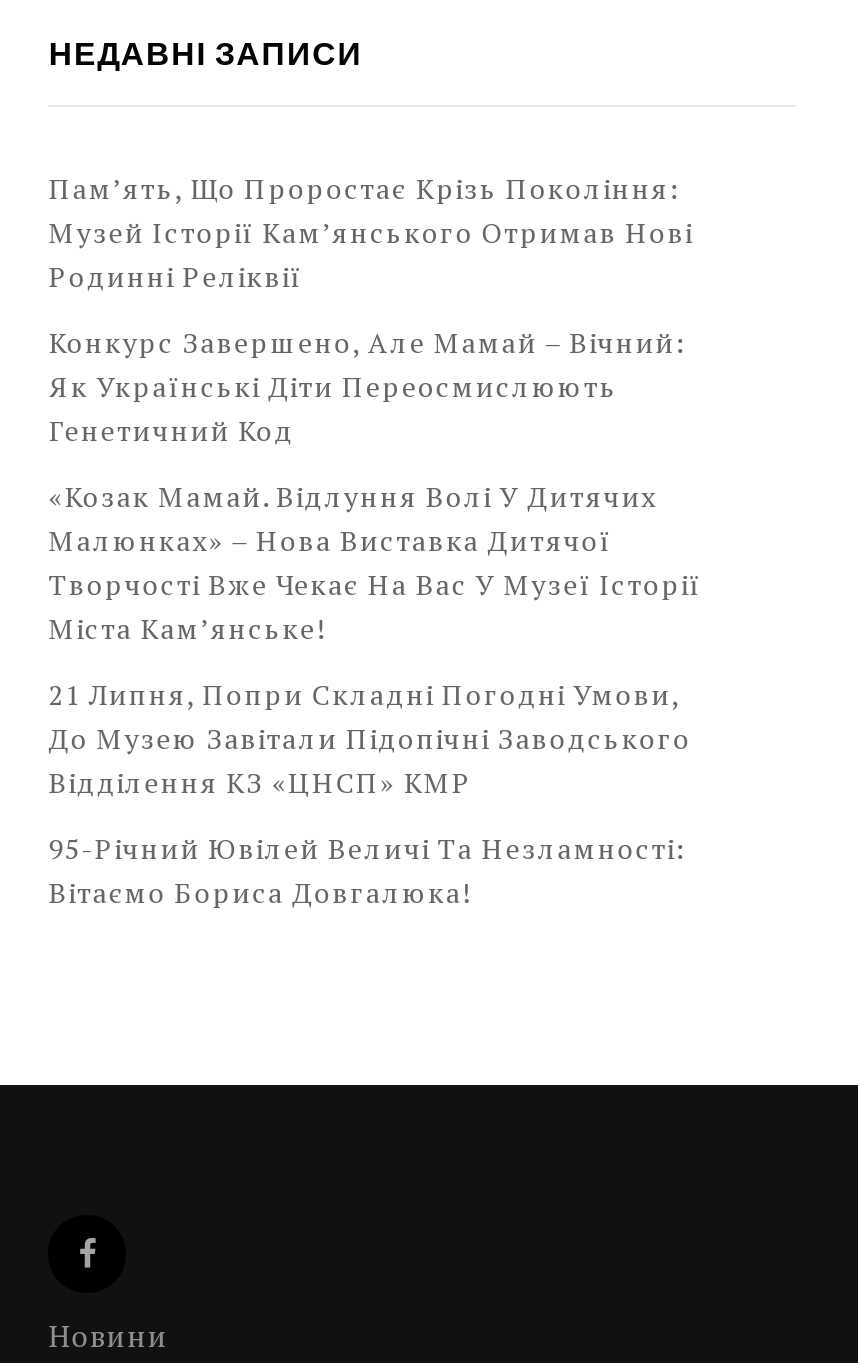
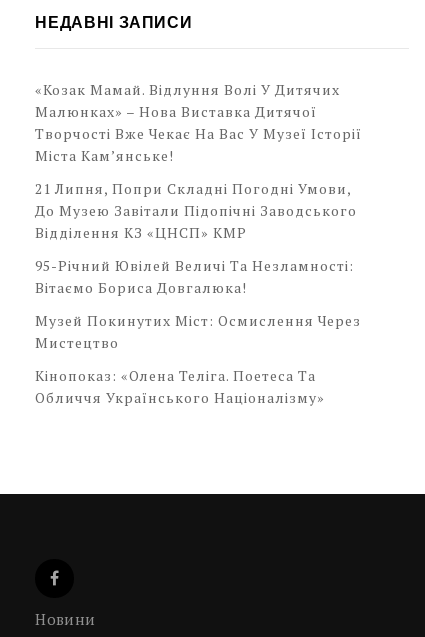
- Пам’ять, Що Проростає Крізь Покоління:
- Музей Історії Кам’янського Отримав Нові
- Родинні Реліквії
- Конкурс Завершено, Але Мамай – Вічний:
- Як Українські Діти Переосмислюють
- Генетичний Код

moved up: «Козак Мамай. Відлуння Волі У Дитячих | Малюнках» – Нова Виставка Дитячої | Творчості Вже Чекає На Вас У Музеї Історії | ... | 95-Річний Ювілей Величі Та Незламності: | Вітаємо Бориса Довгалюка!

+ Музей Покинутих Міст: Осмислення Через
+ Мистецтво
+ Кінопоказ: «Олена Теліга. Поетеса Та
+ Обличчя Українського Націоналізму»
